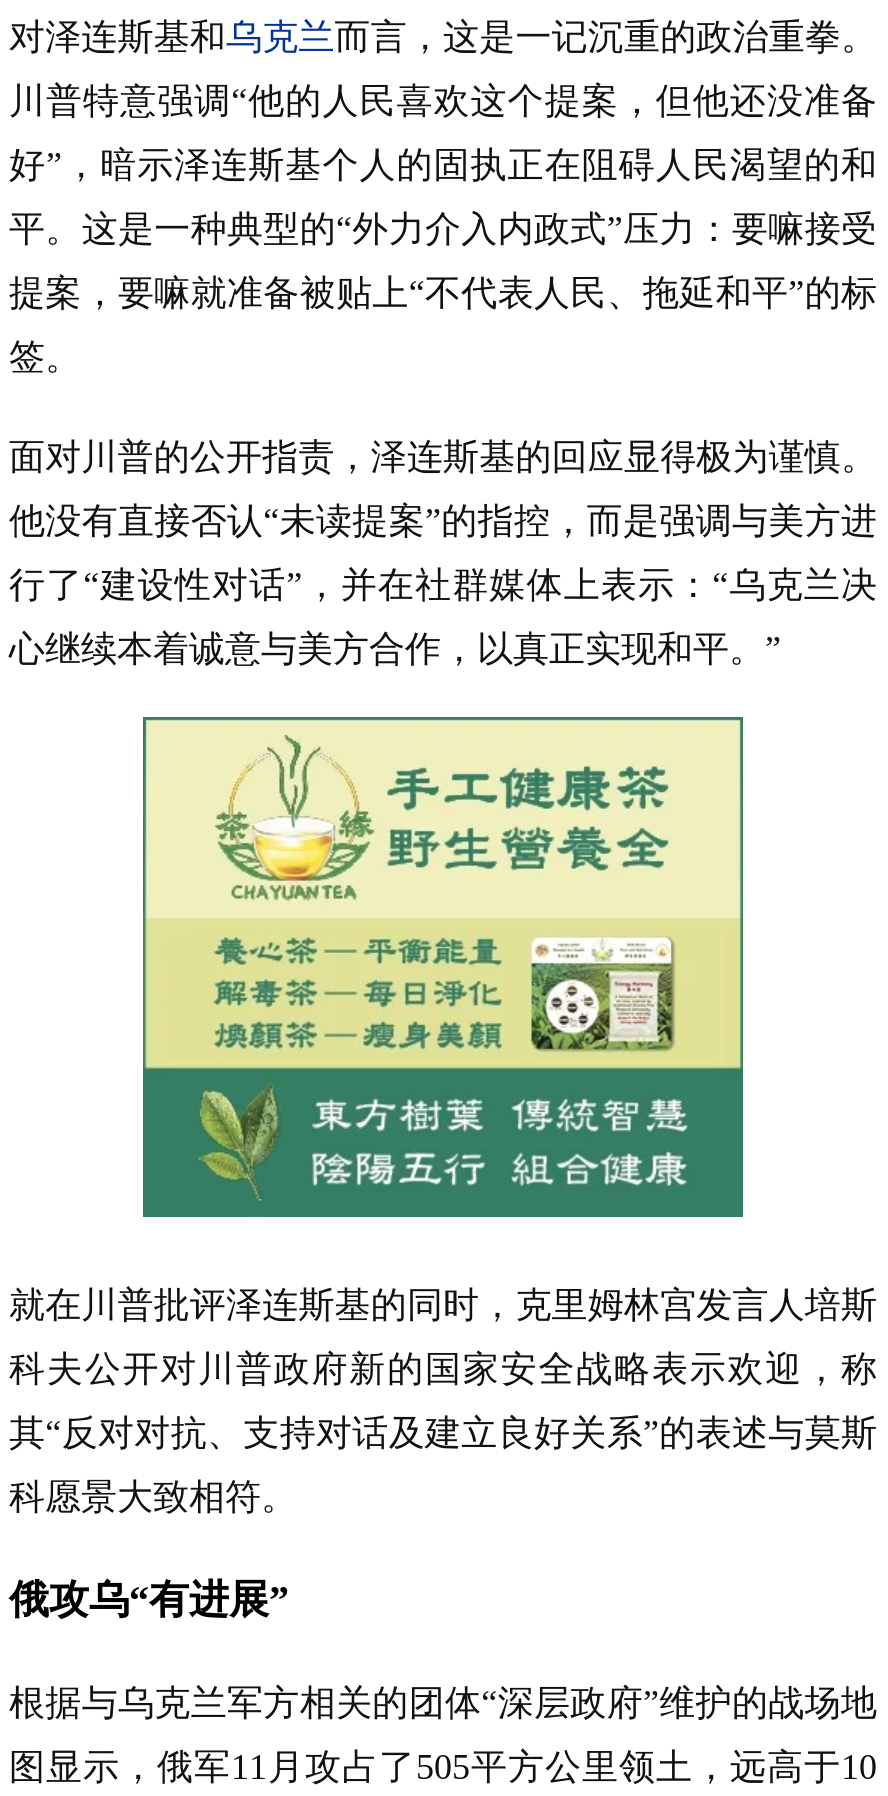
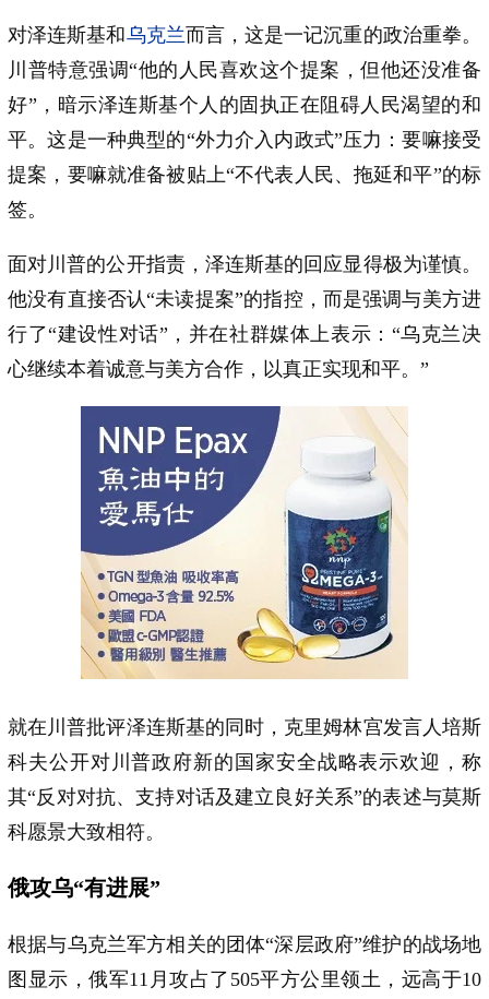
- [image]
+ [image]
